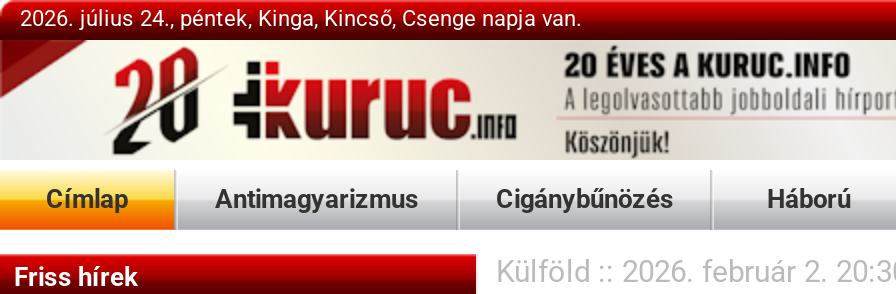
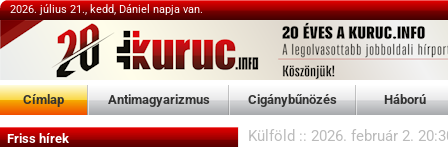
- 2026. július 24., péntek, Kinga, Kincső, Csenge napja van.
+ 2026. július 21., kedd, Dániel napja van.
